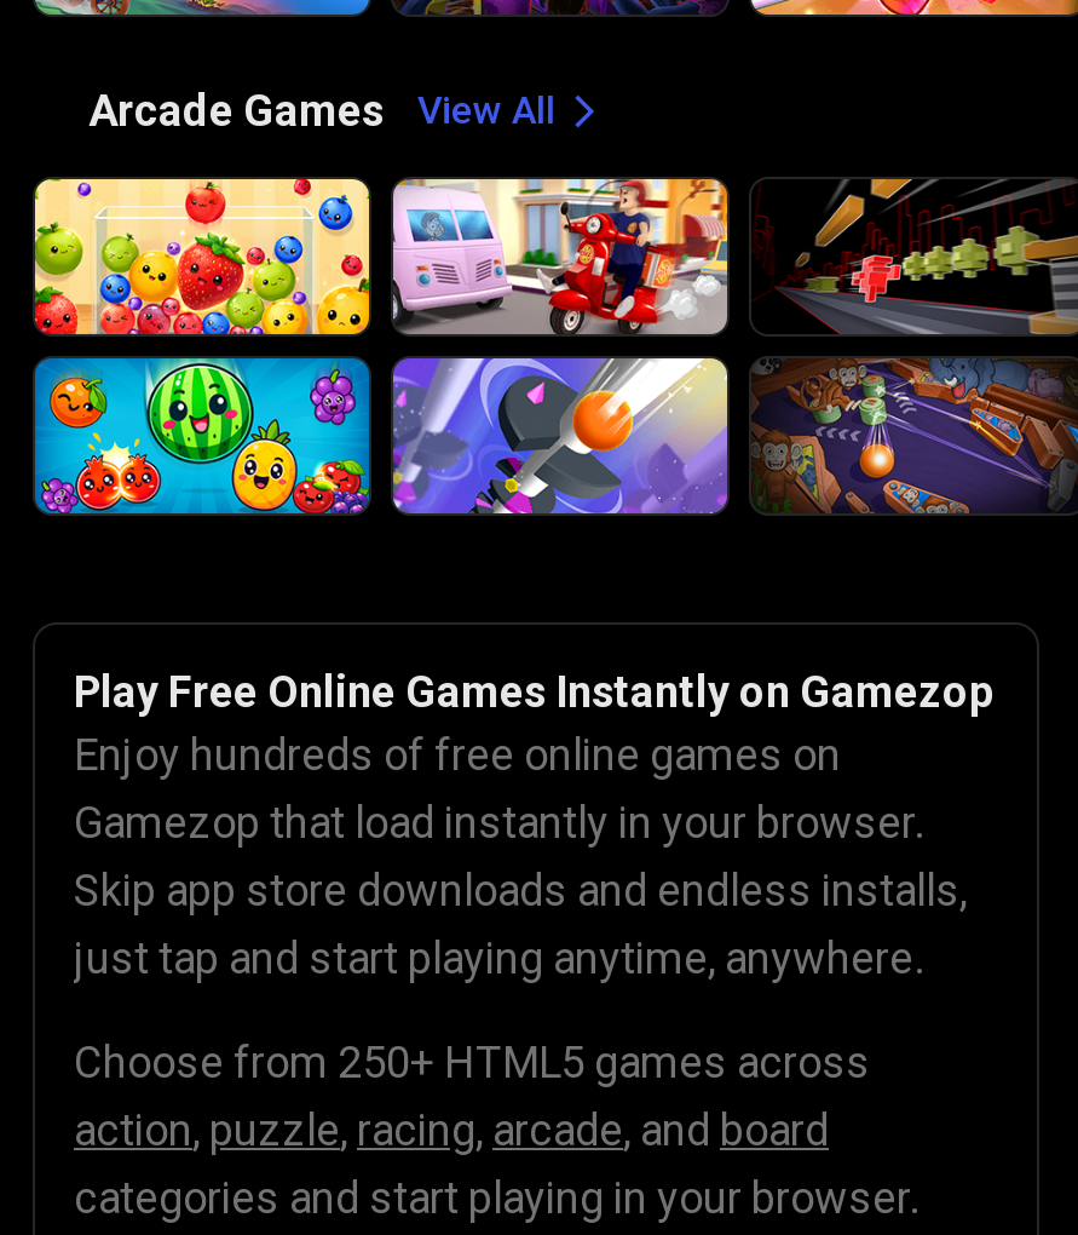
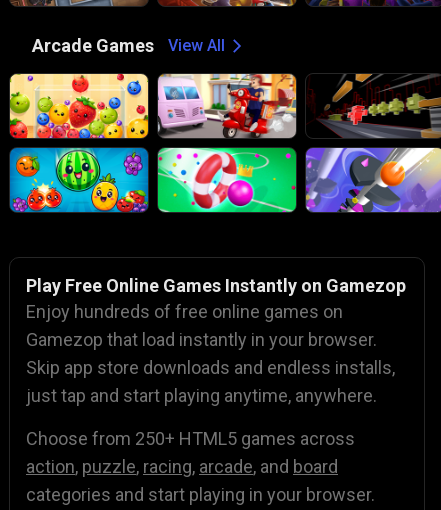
- [image]
+ [image]

- [image]
+ [image]
